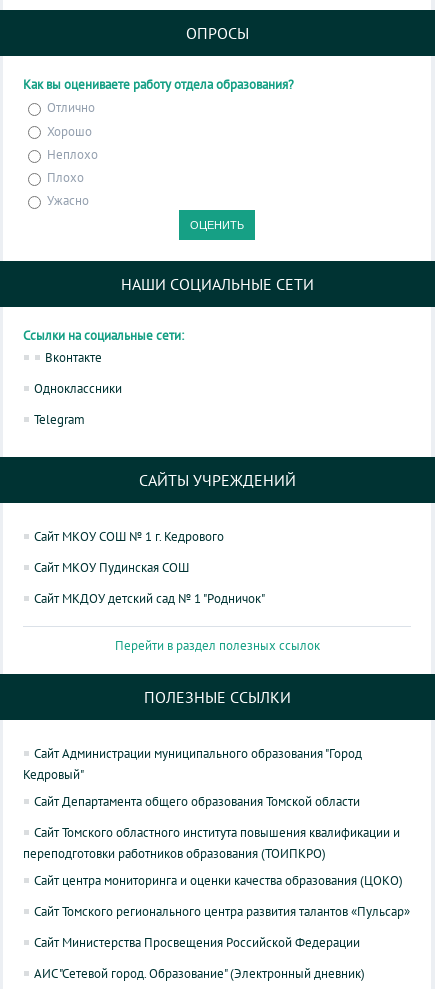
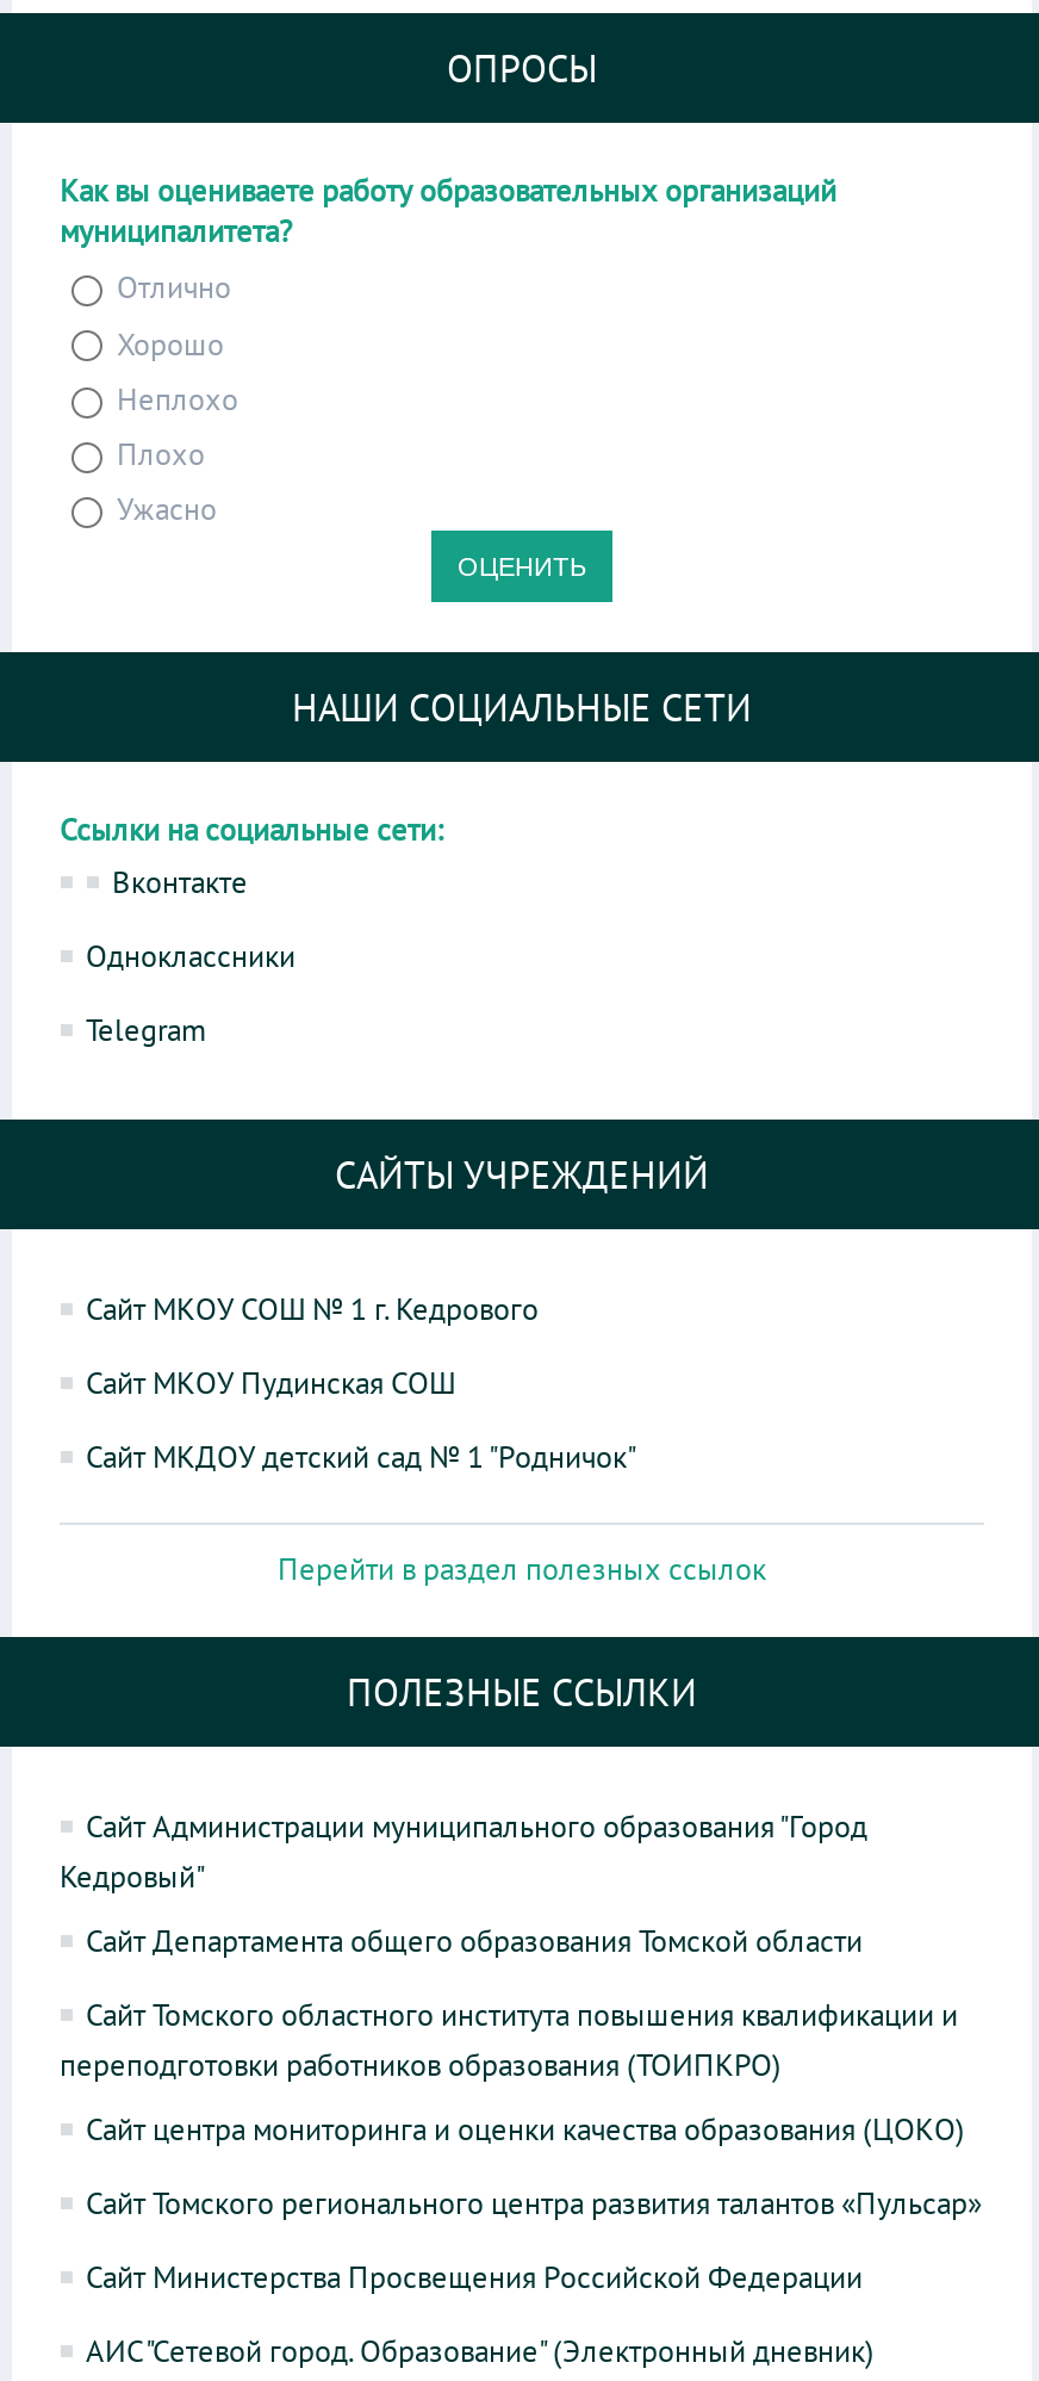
- Как вы оцениваете работу отдела образования?
+ Как вы оцениваете работу образовательных организаций
+ муниципалитета?
